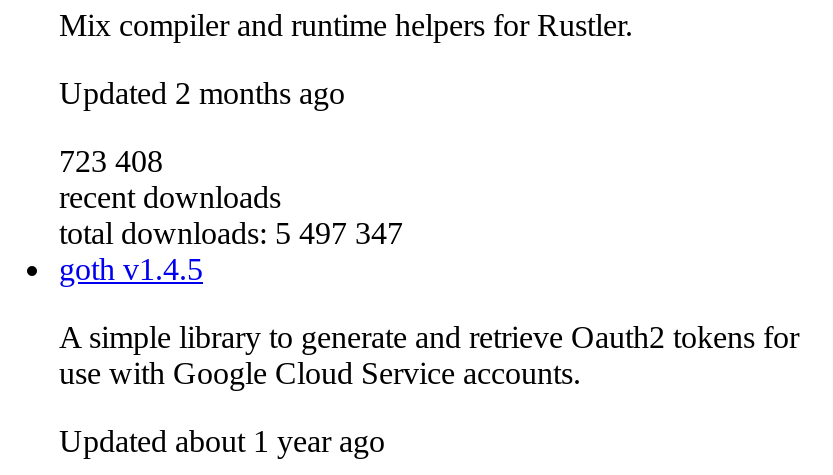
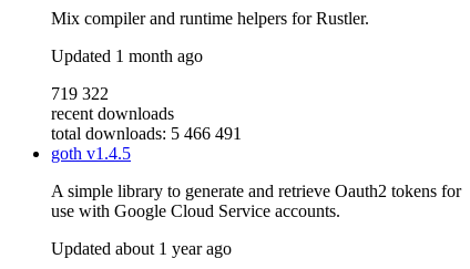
- Updated 2 months ago
+ Updated 1 month ago

- 723 408
+ 719 322

- total downloads: 5 497 347
+ total downloads: 5 466 491
